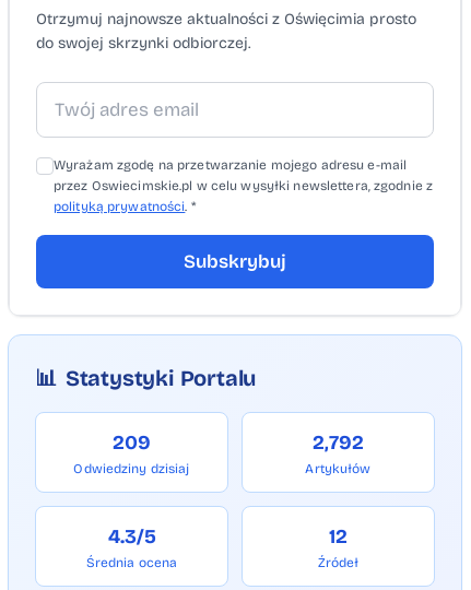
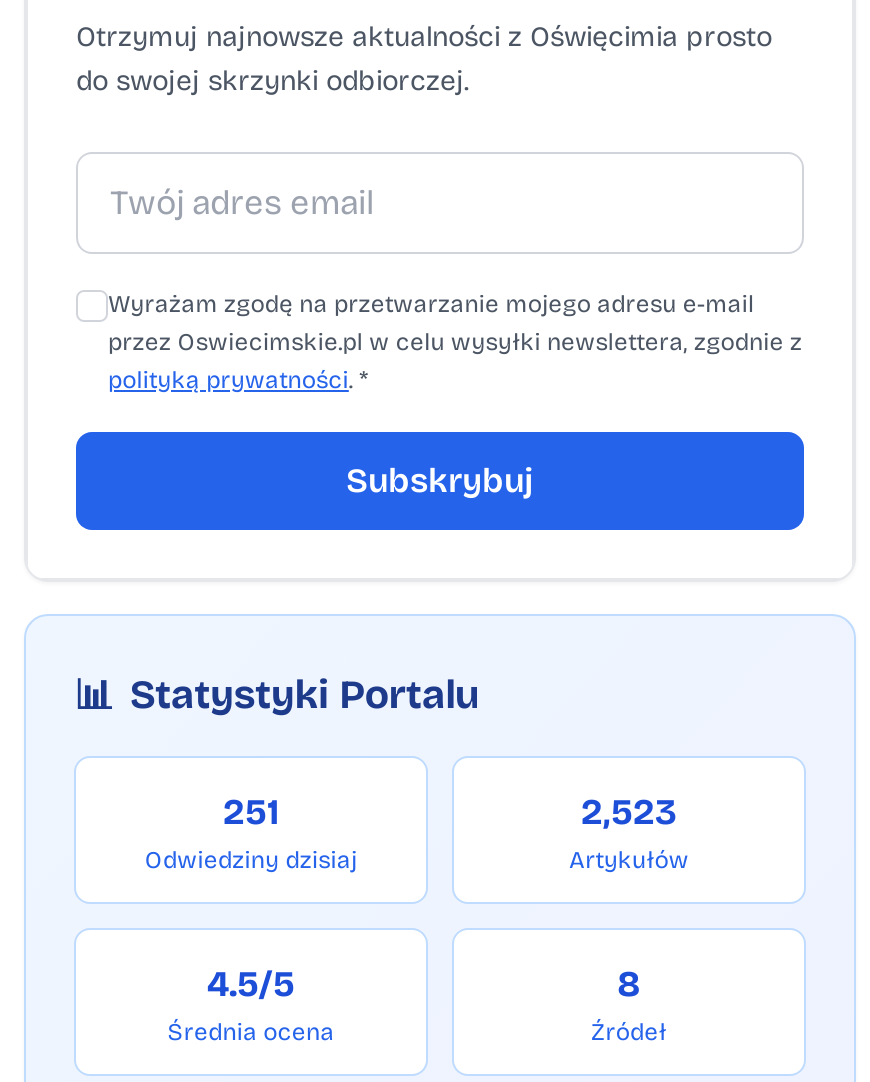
- 209
+ 251

- 2,792
+ 2,523

- 4.3/5
+ 4.5/5

- 12
+ 8
